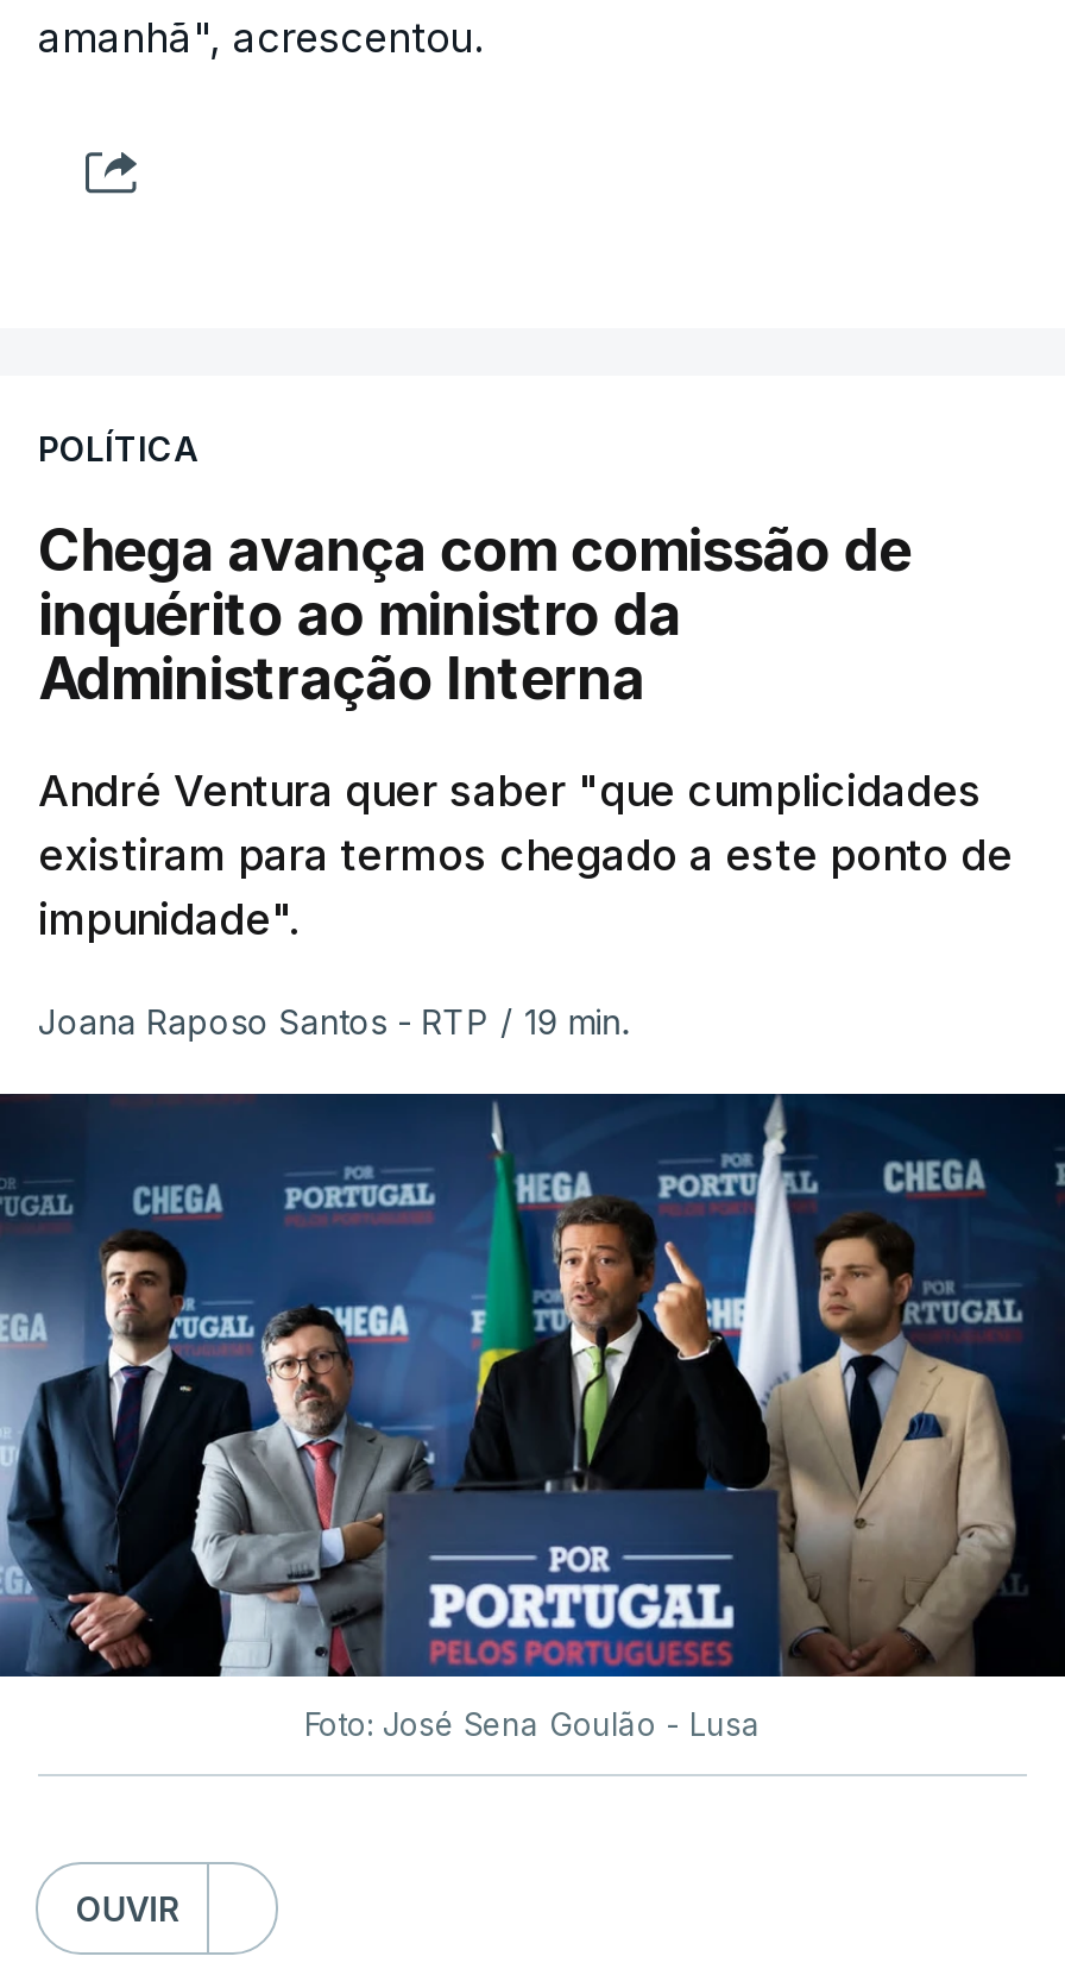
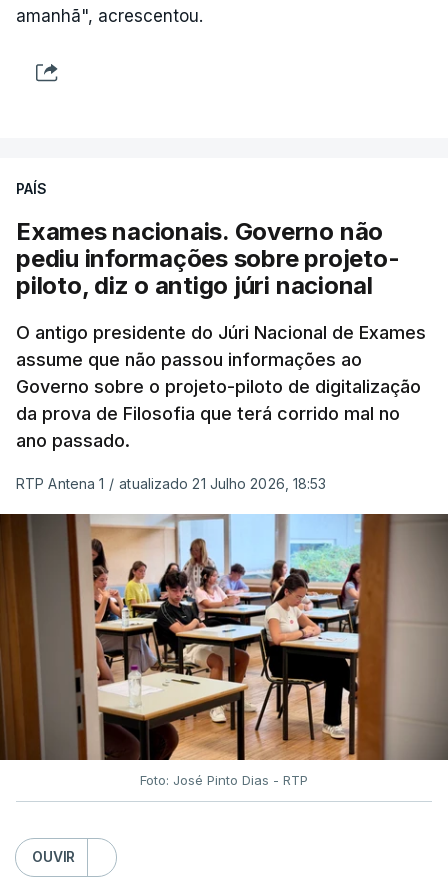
- POLÍTICA
+ PAÍS

- Chega avança com comissão de
- inquérito ao ministro da
- Administração Interna
+ Exames nacionais. Governo não
+ pediu informações sobre projeto-
+ piloto, diz o antigo júri nacional

- André Ventura quer saber "que cumplicidades
- existiram para termos chegado a este ponto de
- impunidade".
+ O antigo presidente do Júri Nacional de Exames
+ assume que não passou informações ao
+ Governo sobre o projeto-piloto de digitalização
+ da prova de Filosofia que terá corrido mal no
+ ano passado.

- Joana Raposo Santos - RTP / 19 min.
+ RTP Antena 1 / atualizado 21 Julho 2026, 18:53

- [image]
- Foto: José Sena Goulão - Lusa
+ [image]
+ Foto: José Pinto Dias - RTP
